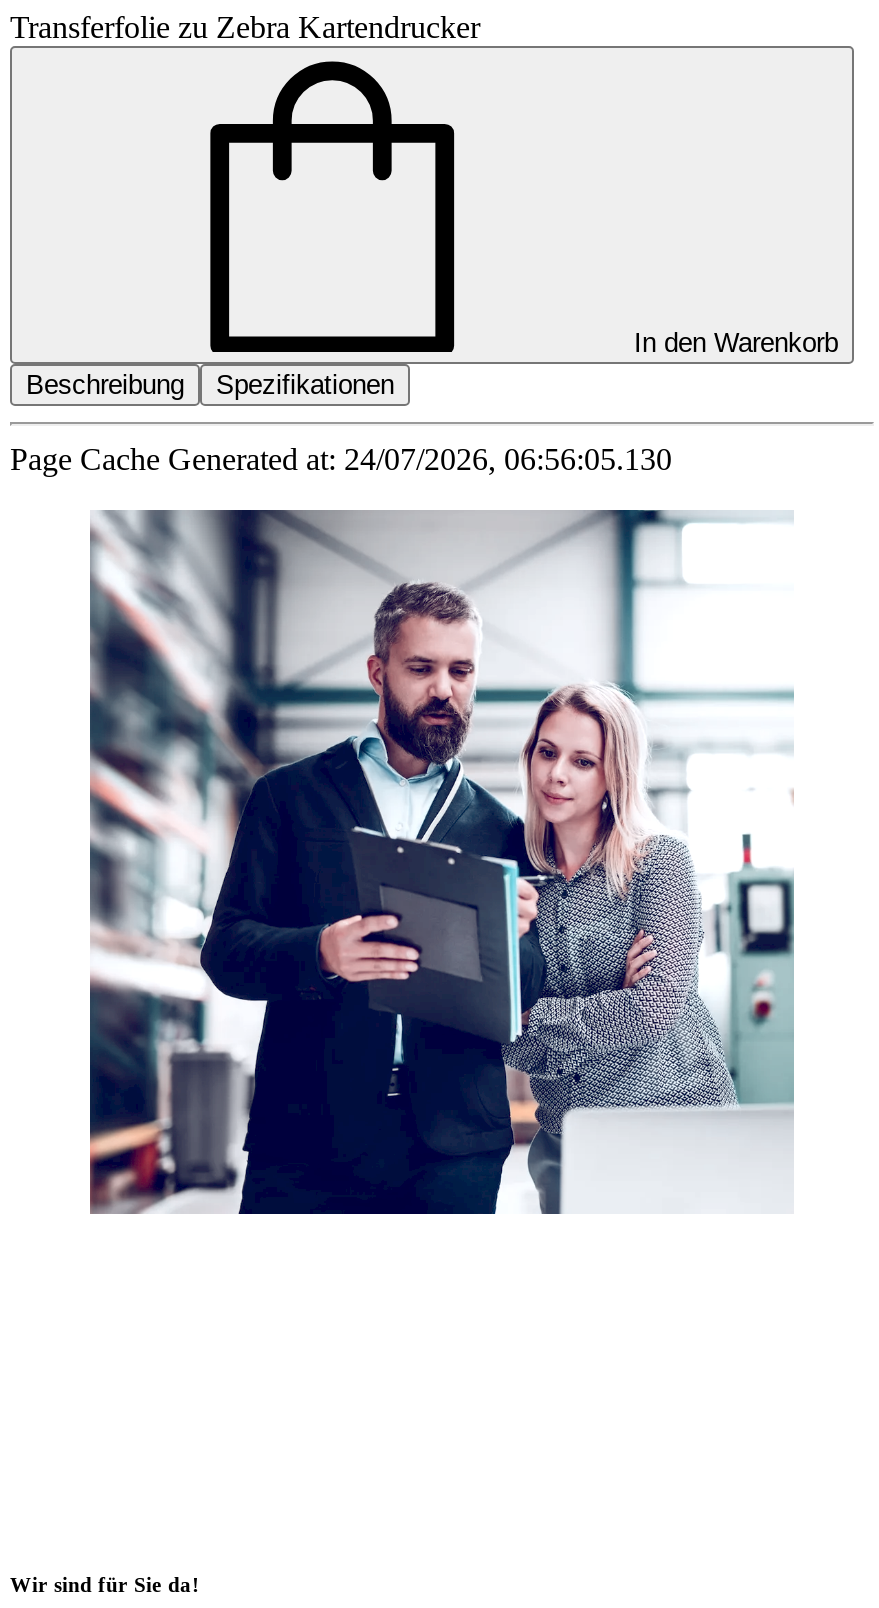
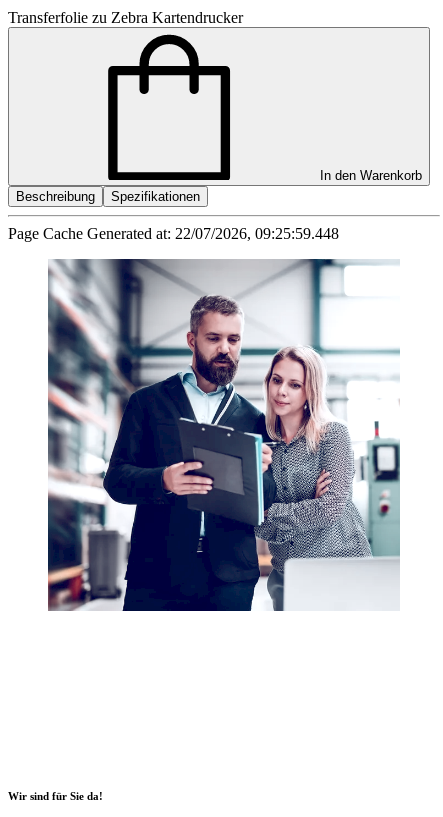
- Page Cache Generated at: 24/07/2026, 06:56:05.130
+ Page Cache Generated at: 22/07/2026, 09:25:59.448
